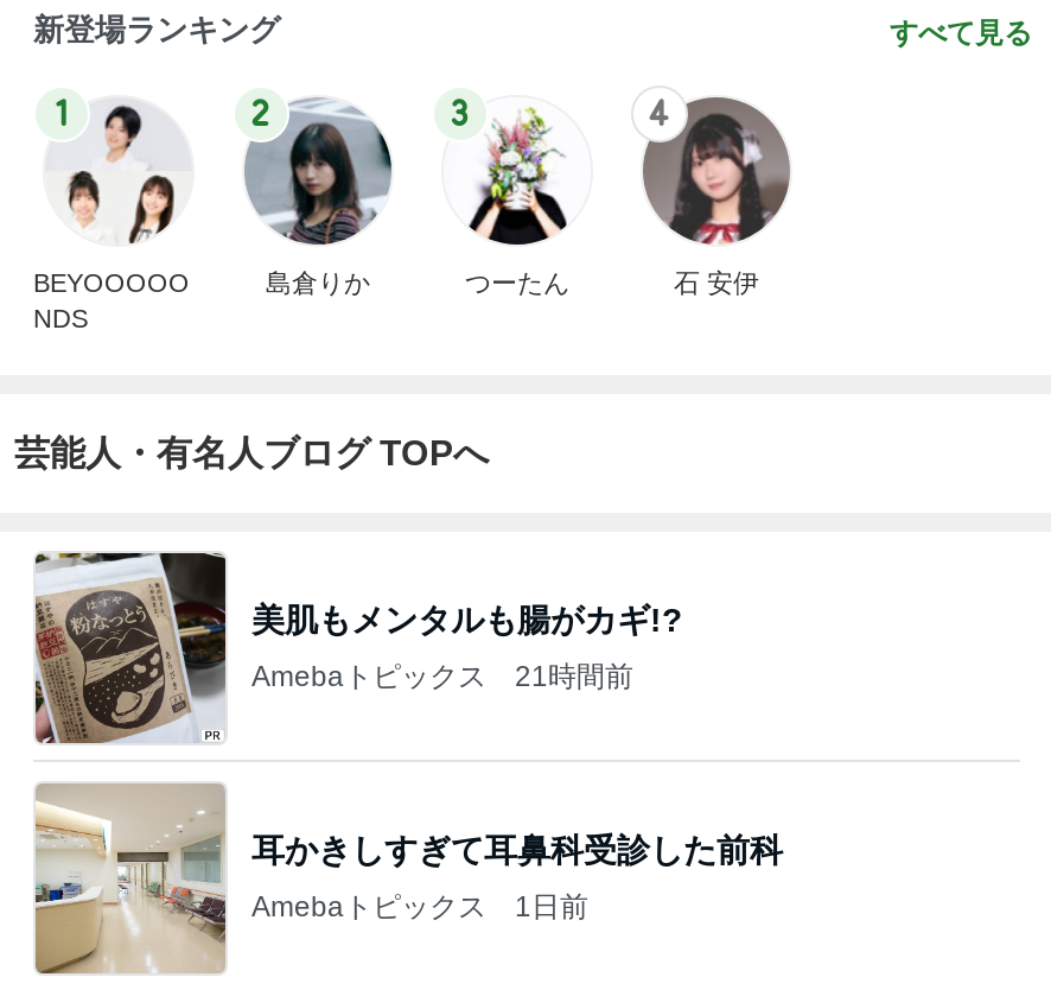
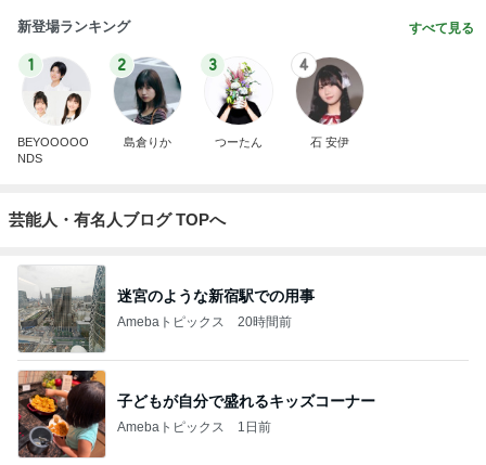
- [image]
- 美肌もメンタルも腸がカギ!?
+ [image]
+ 迷宮のような新宿駅での用事

- Amebaトピックス 21時間前
+ Amebaトピックス 20時間前

- [image]
- 耳かきしすぎて耳鼻科受診した前科
+ [image]
+ 子どもが自分で盛れるキッズコーナー
